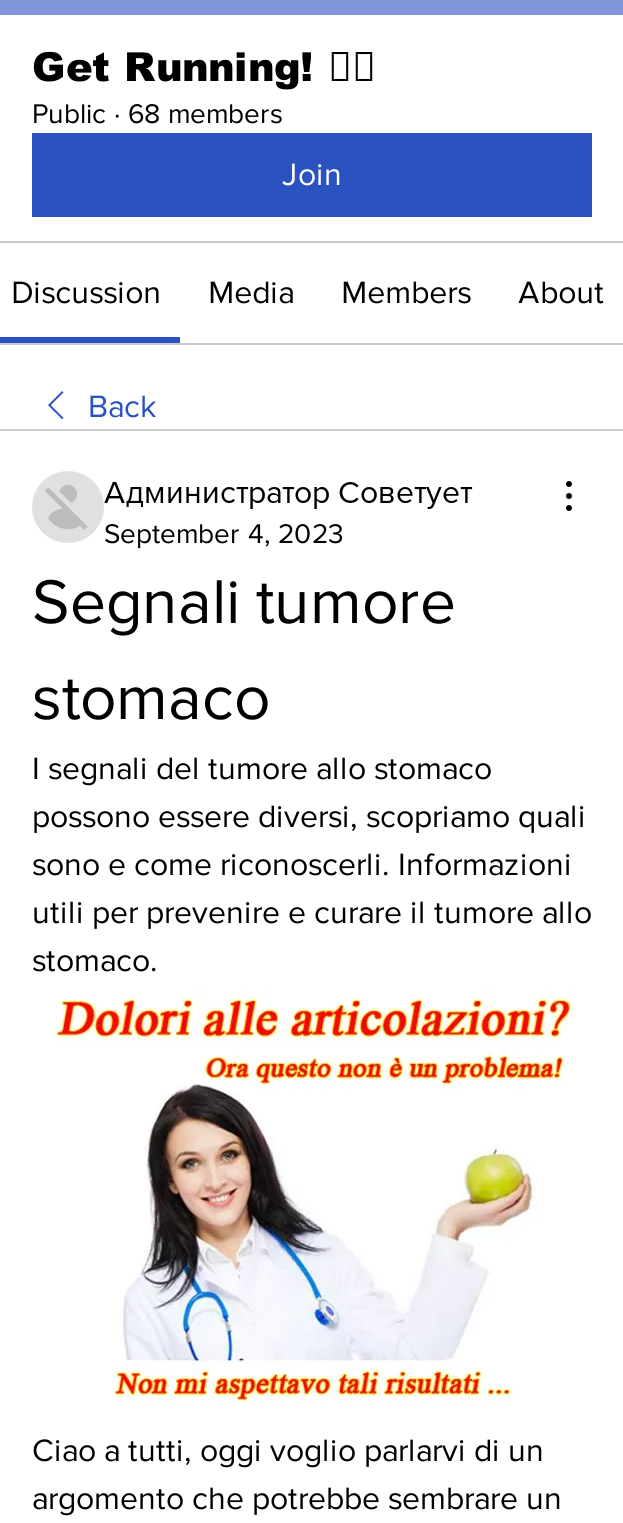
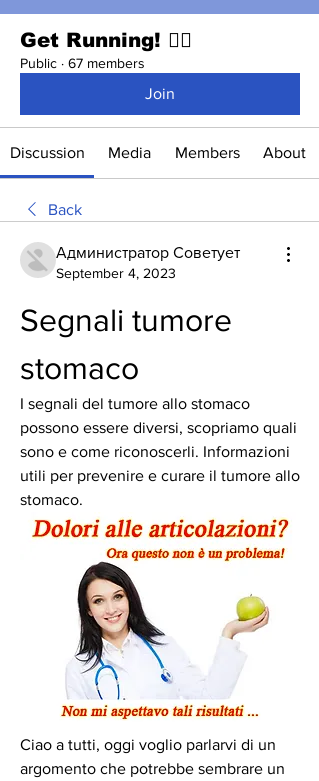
- Public · 68 members
+ Public · 67 members
